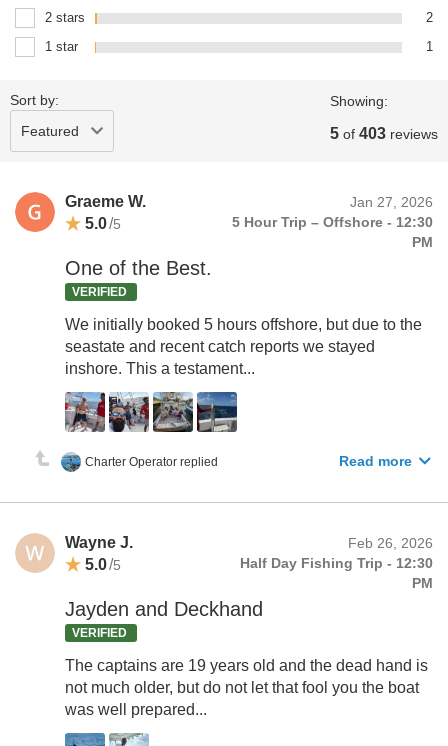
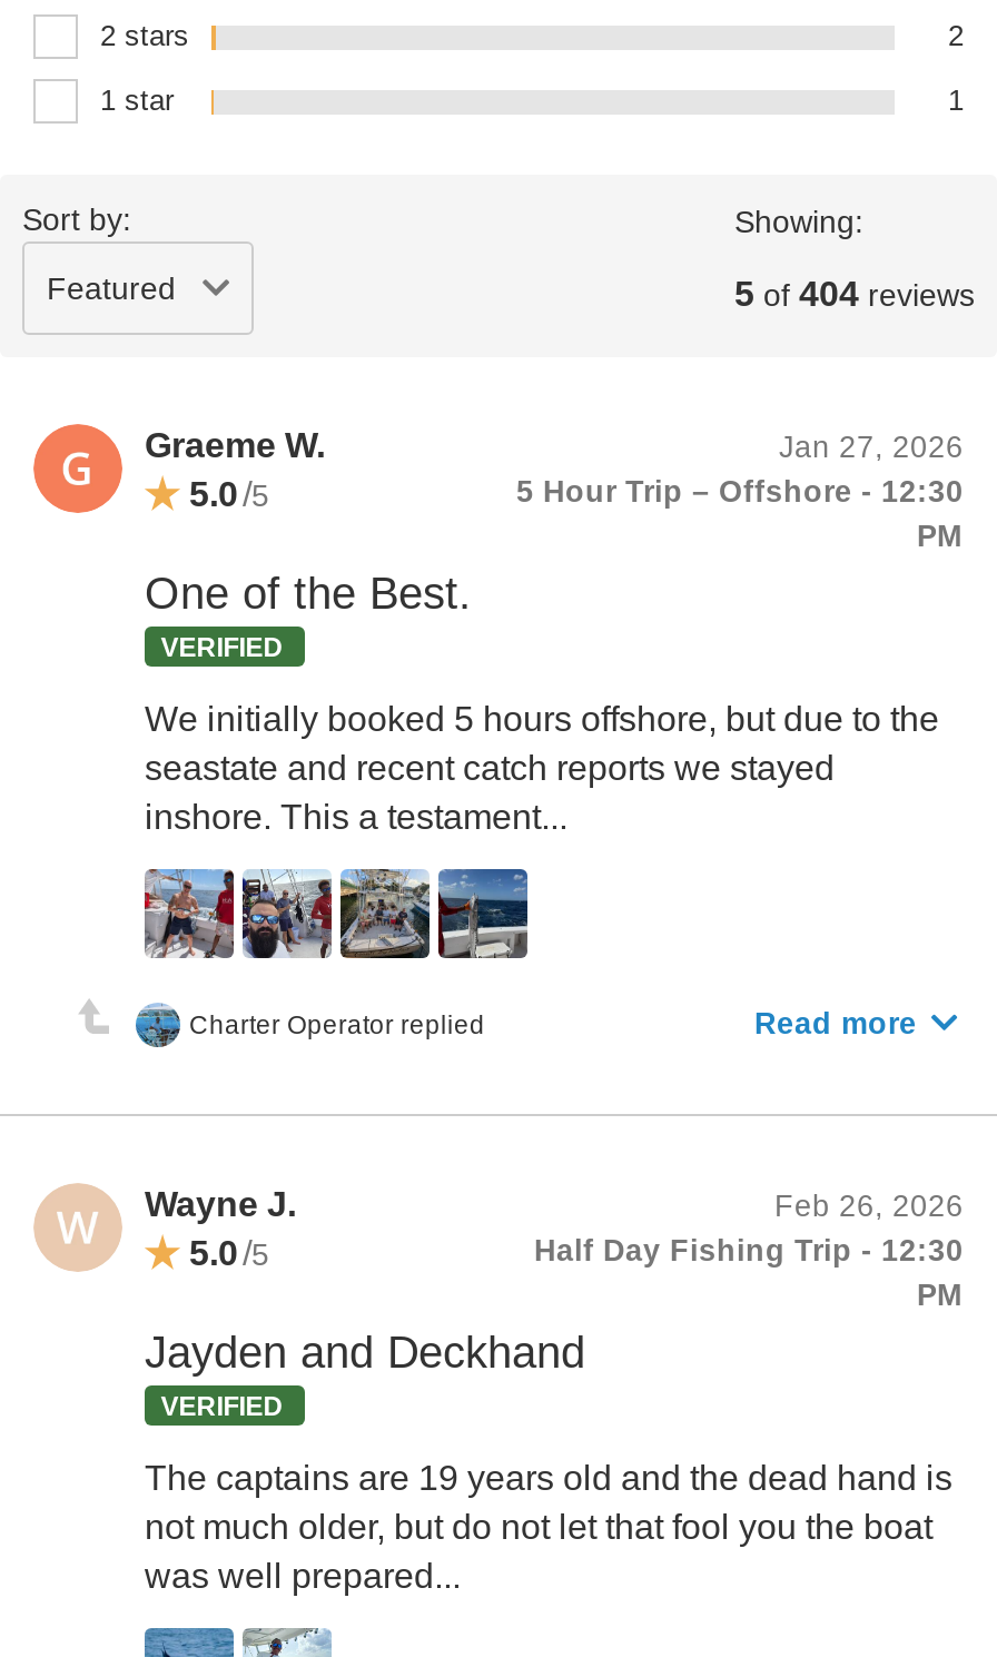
- 5 of 403 reviews
+ 5 of 404 reviews
